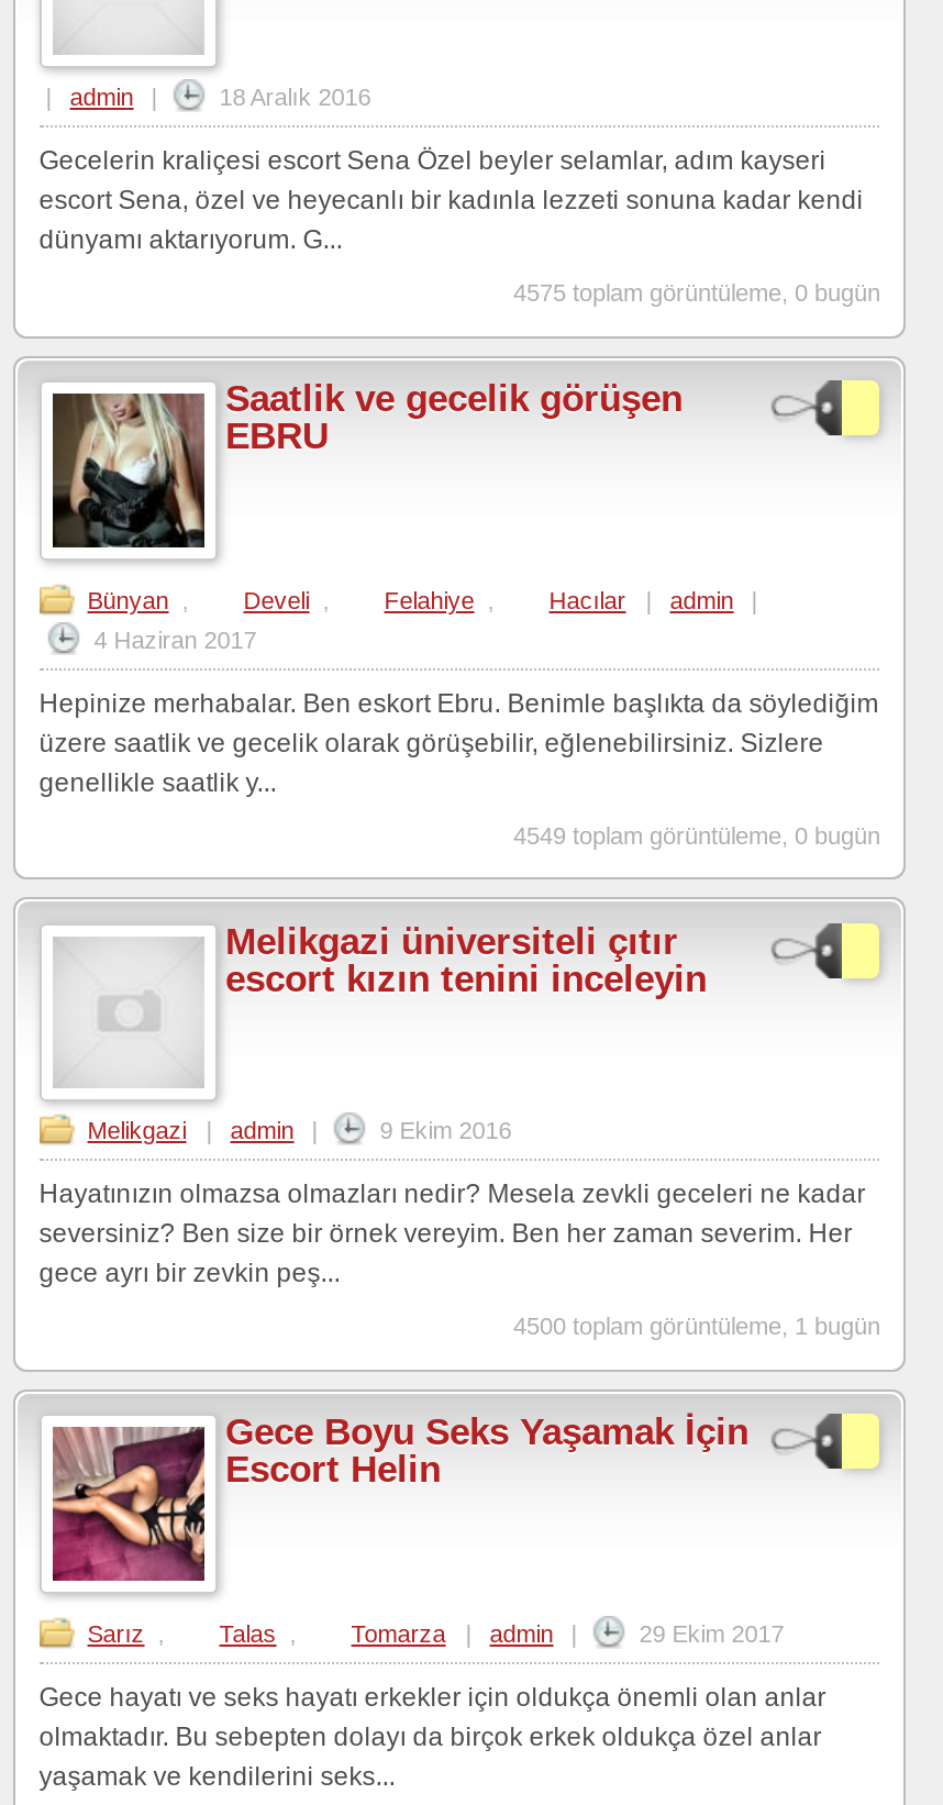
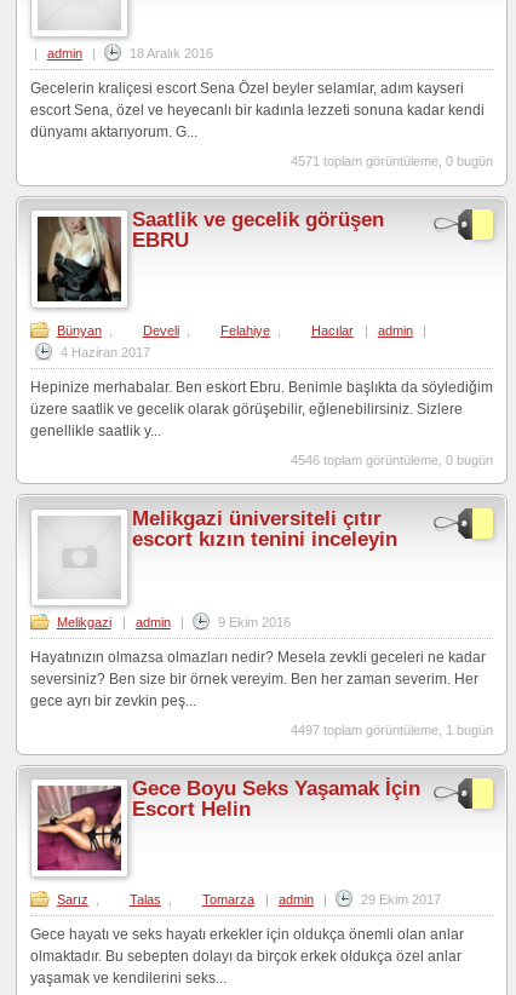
- 4575 toplam görüntüleme, 0 bugün
+ 4571 toplam görüntüleme, 0 bugün

- 4549 toplam görüntüleme, 0 bugün
+ 4546 toplam görüntüleme, 0 bugün

- 4500 toplam görüntüleme, 1 bugün
+ 4497 toplam görüntüleme, 1 bugün
